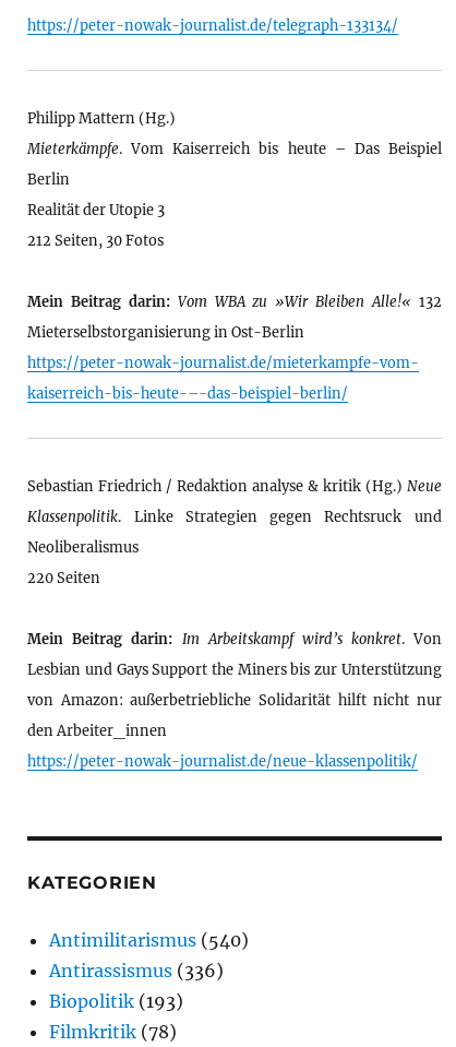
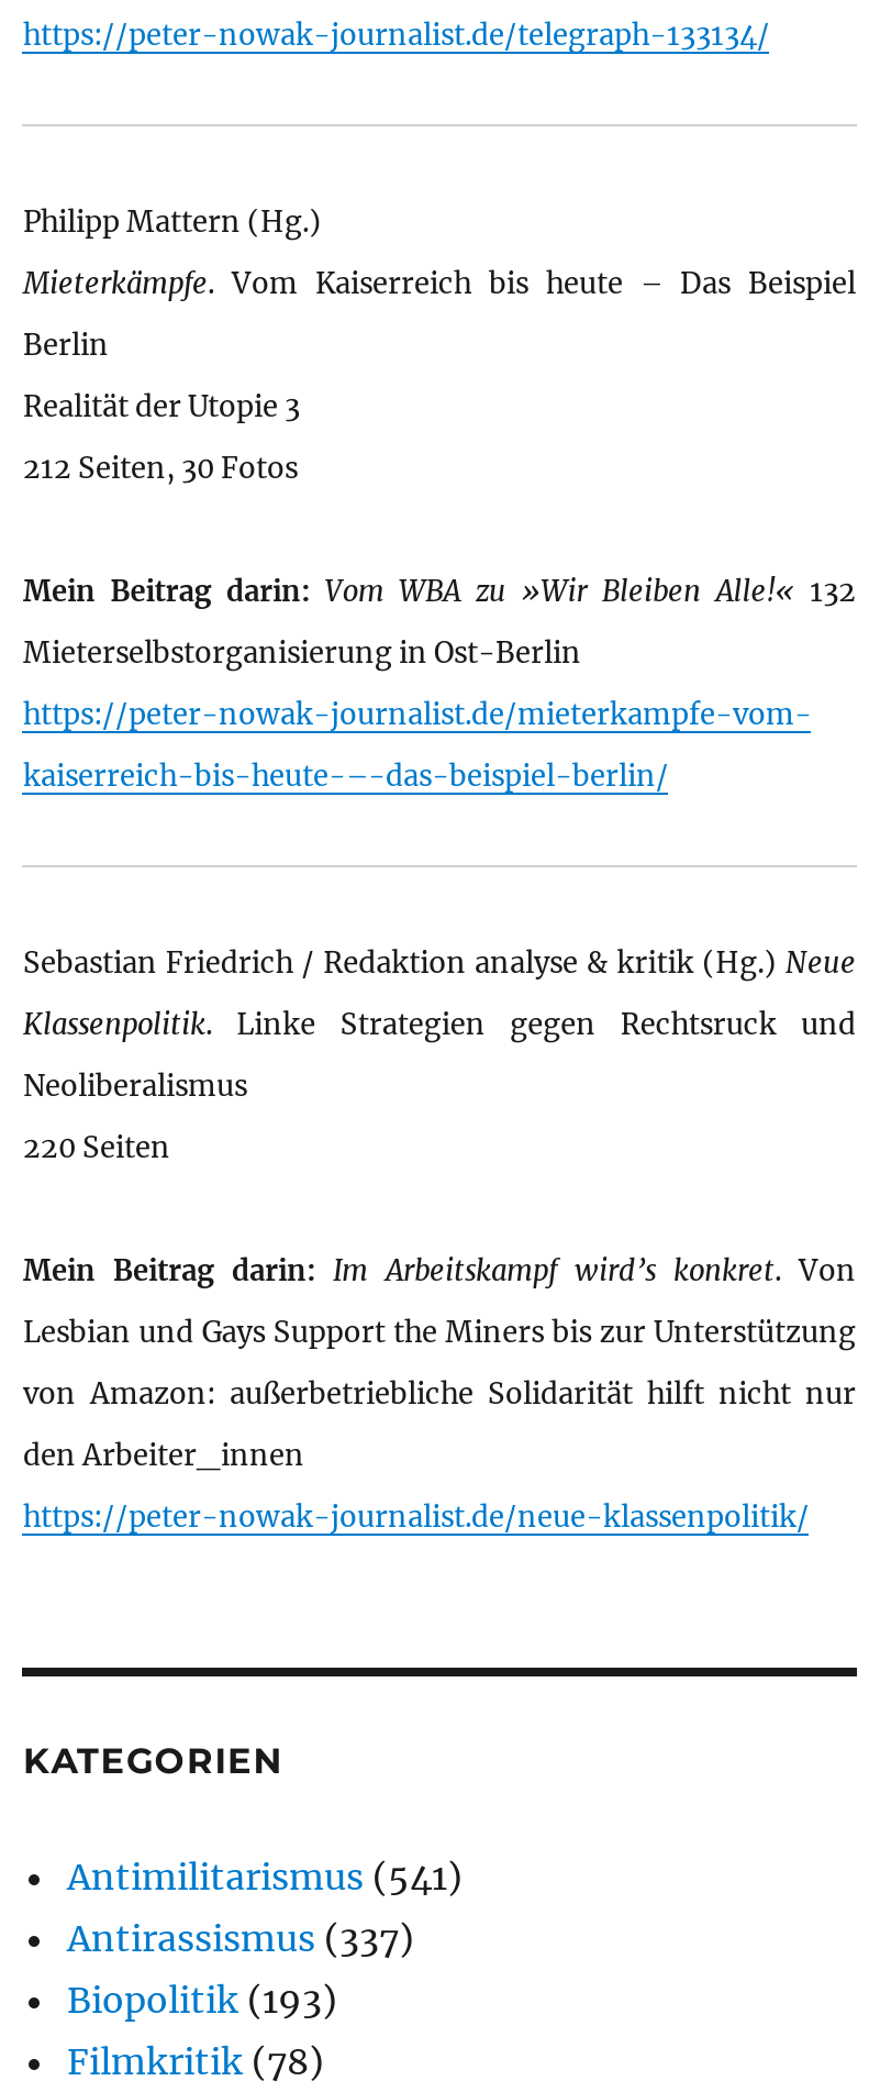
- Antimilitarismus (540)
+ Antimilitarismus (541)

- Antirassismus (336)
+ Antirassismus (337)
